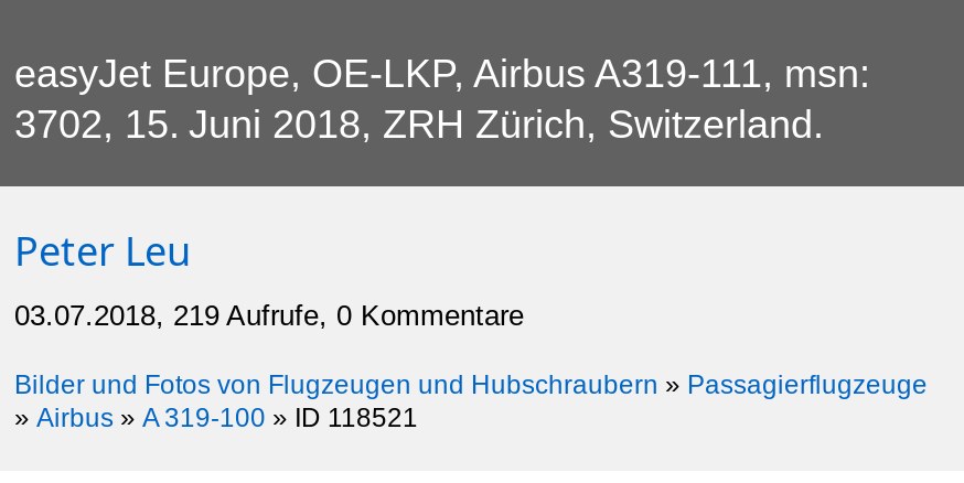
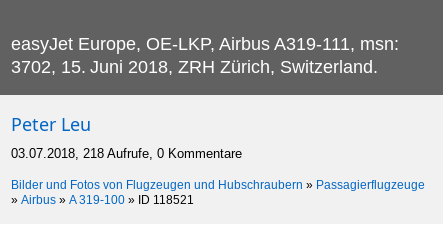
- 03.07.2018, 219 Aufrufe, 0 Kommentare
+ 03.07.2018, 218 Aufrufe, 0 Kommentare
